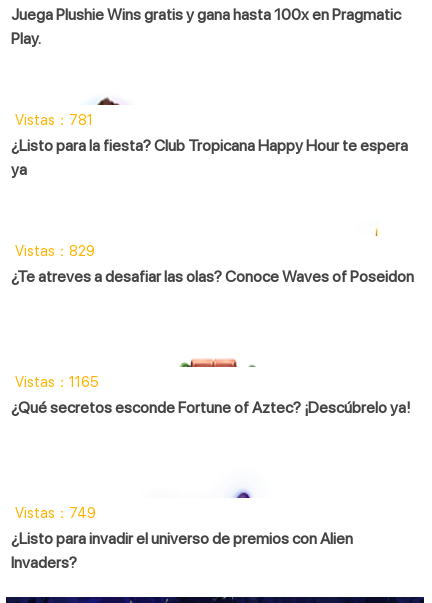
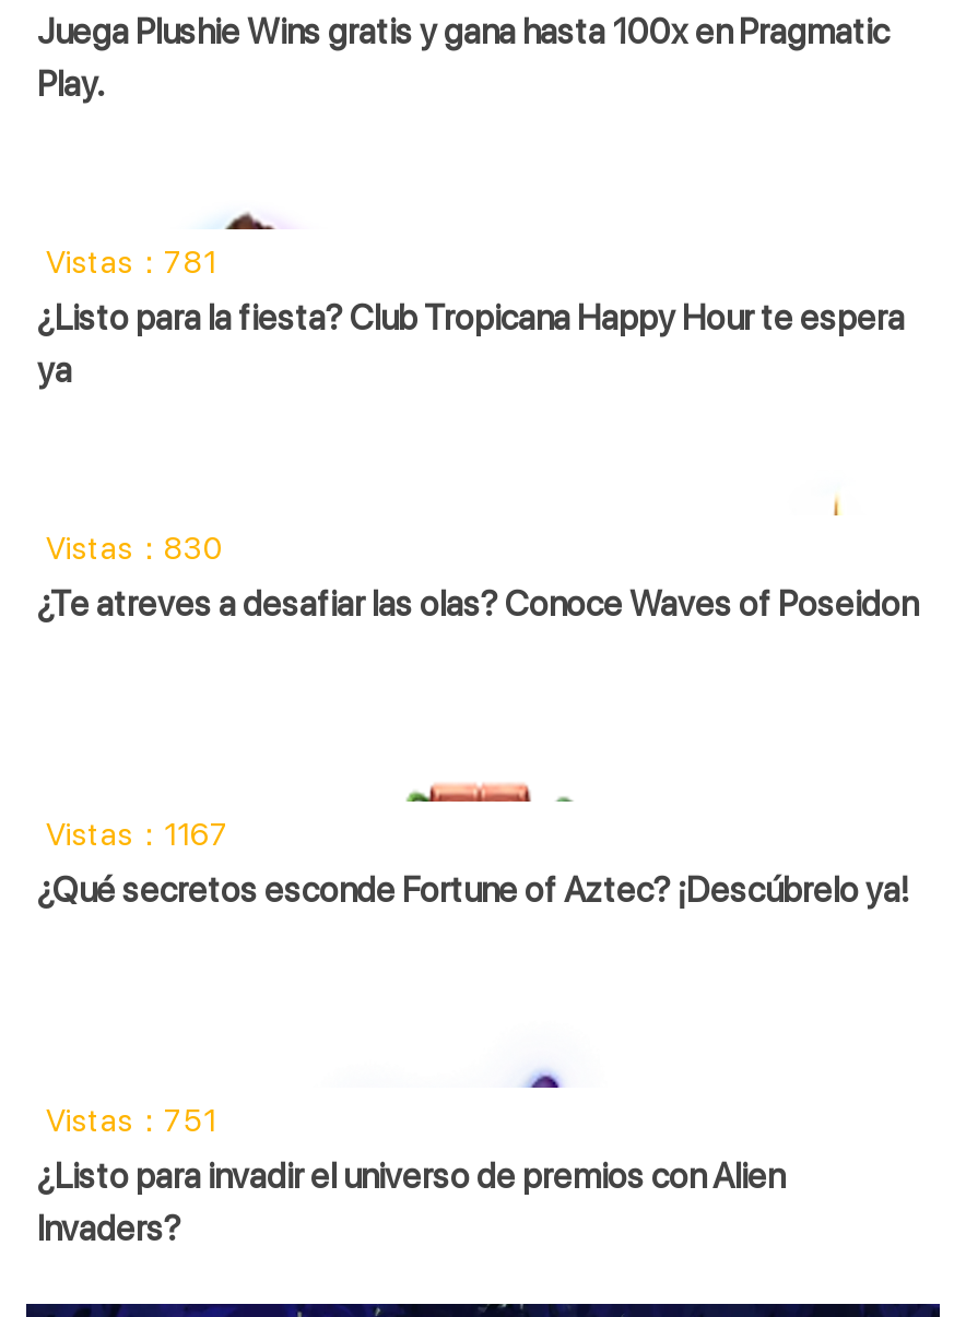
- Vistas：829
+ Vistas：830

- Vistas：1165
+ Vistas：1167

- Vistas：749
+ Vistas：751
